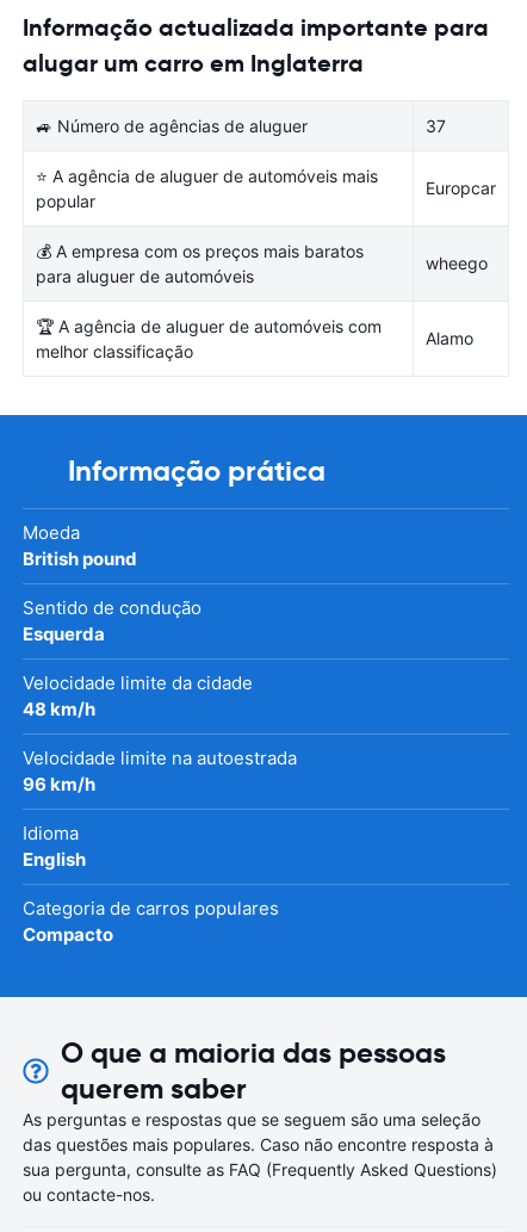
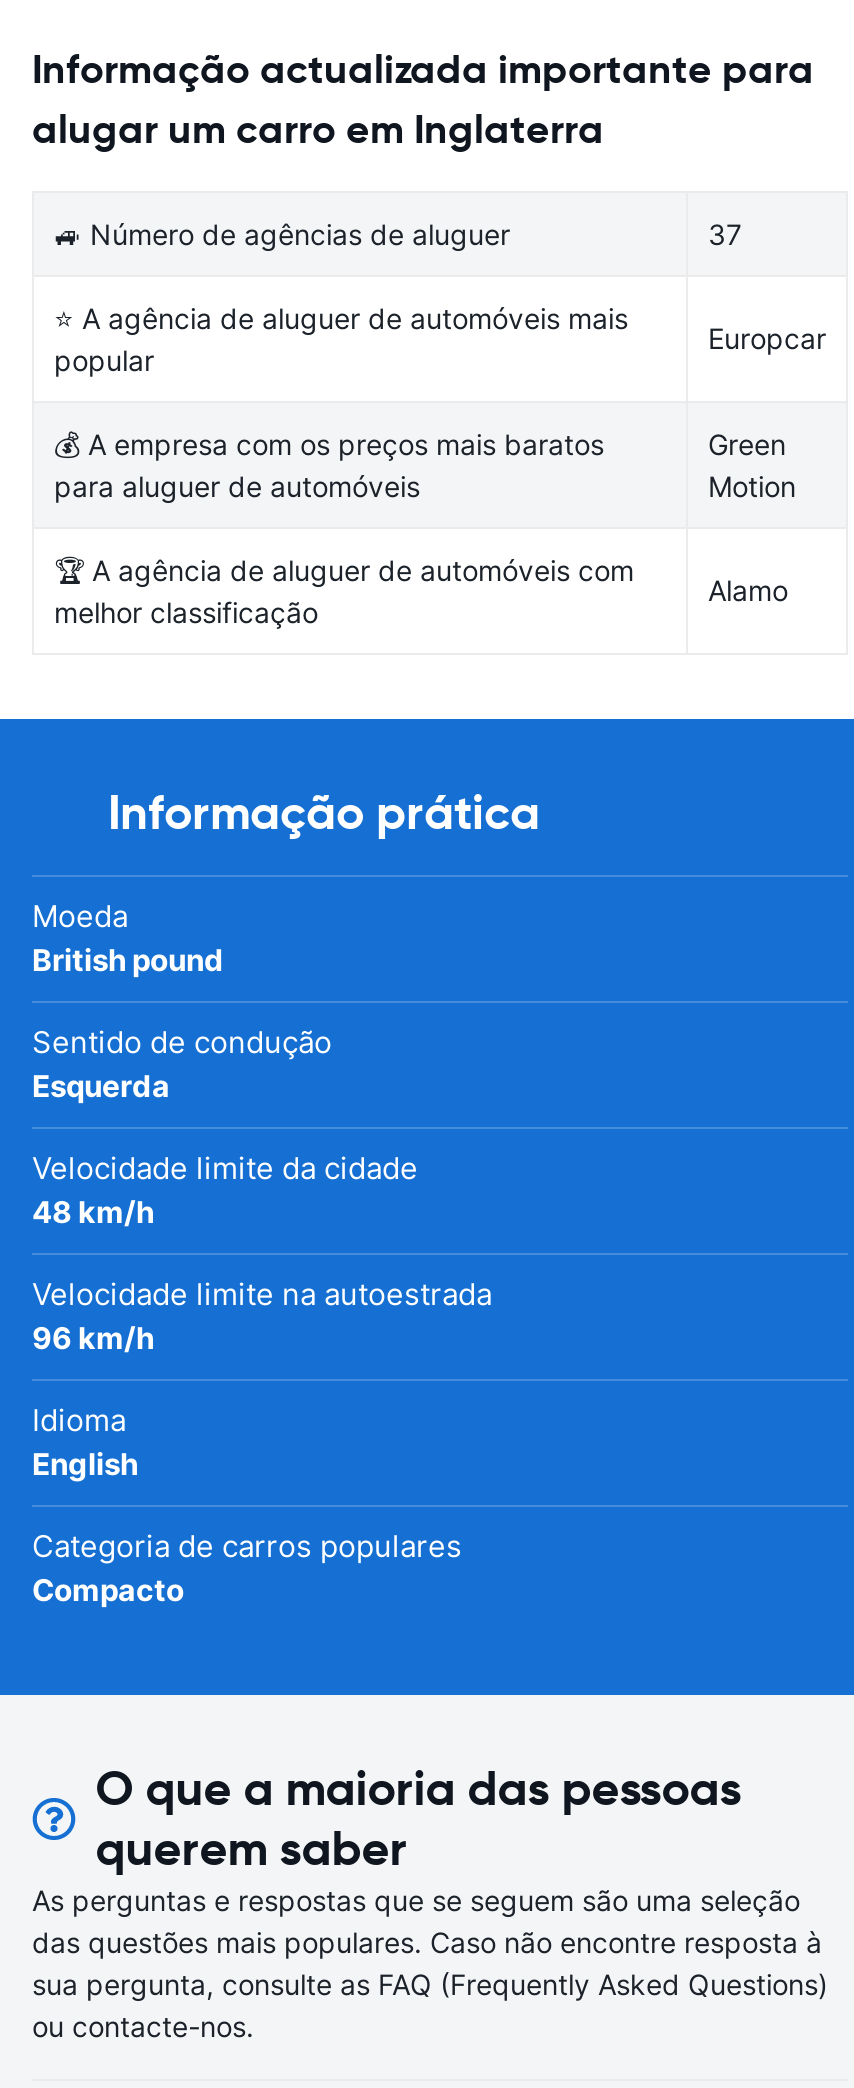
- wheego
+ Green
+ Motion
